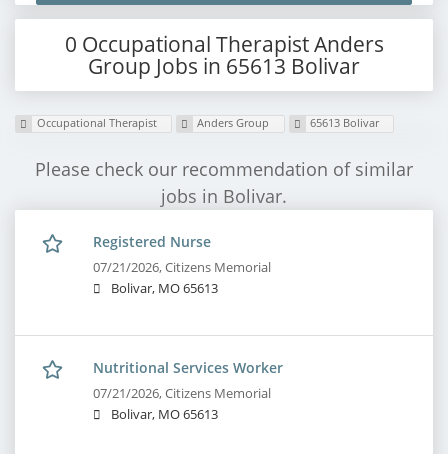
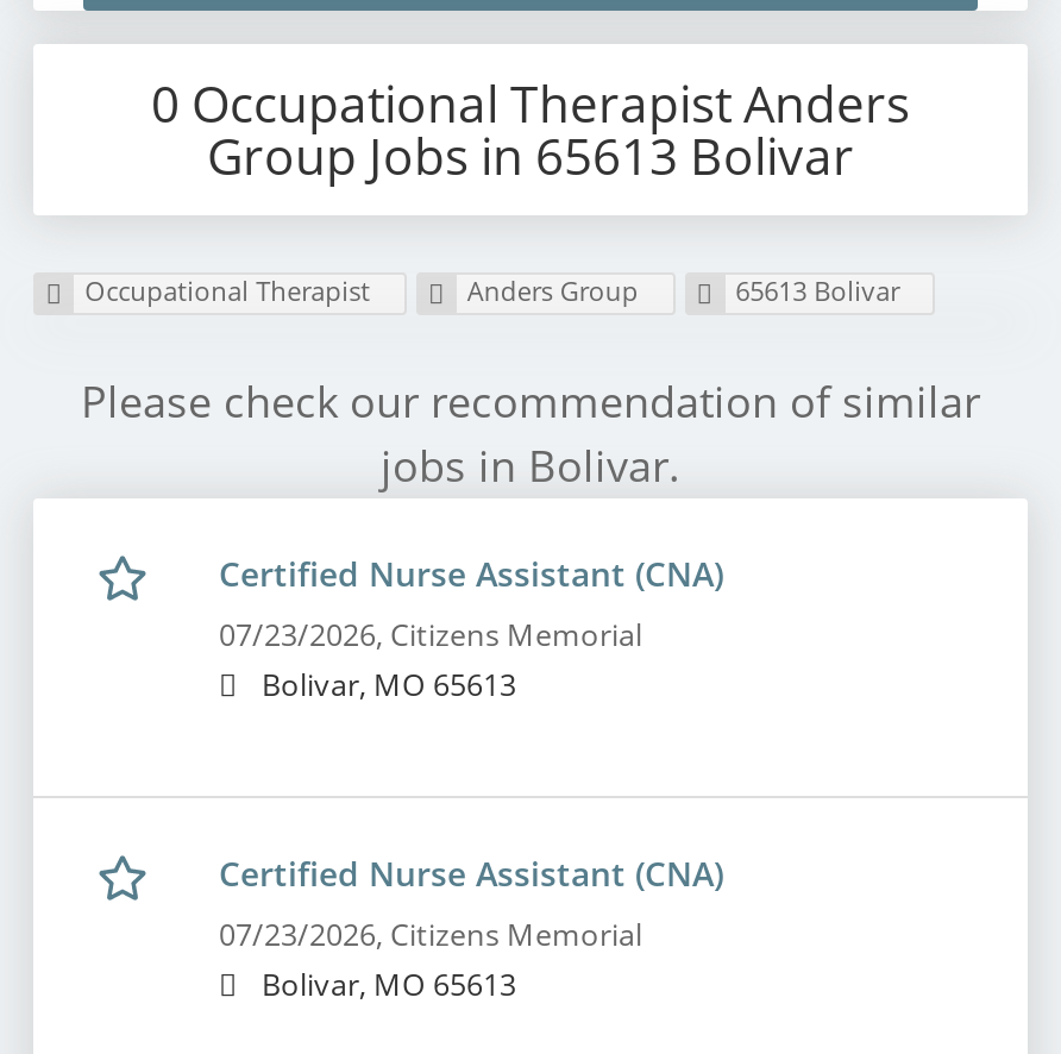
- Registered Nurse
- 07/21/2026, Citizens Memorial
+ Certified Nurse Assistant (CNA)
+ 07/23/2026, Citizens Memorial

- Nutritional Services Worker
- 07/21/2026, Citizens Memorial
+ Certified Nurse Assistant (CNA)
+ 07/23/2026, Citizens Memorial
